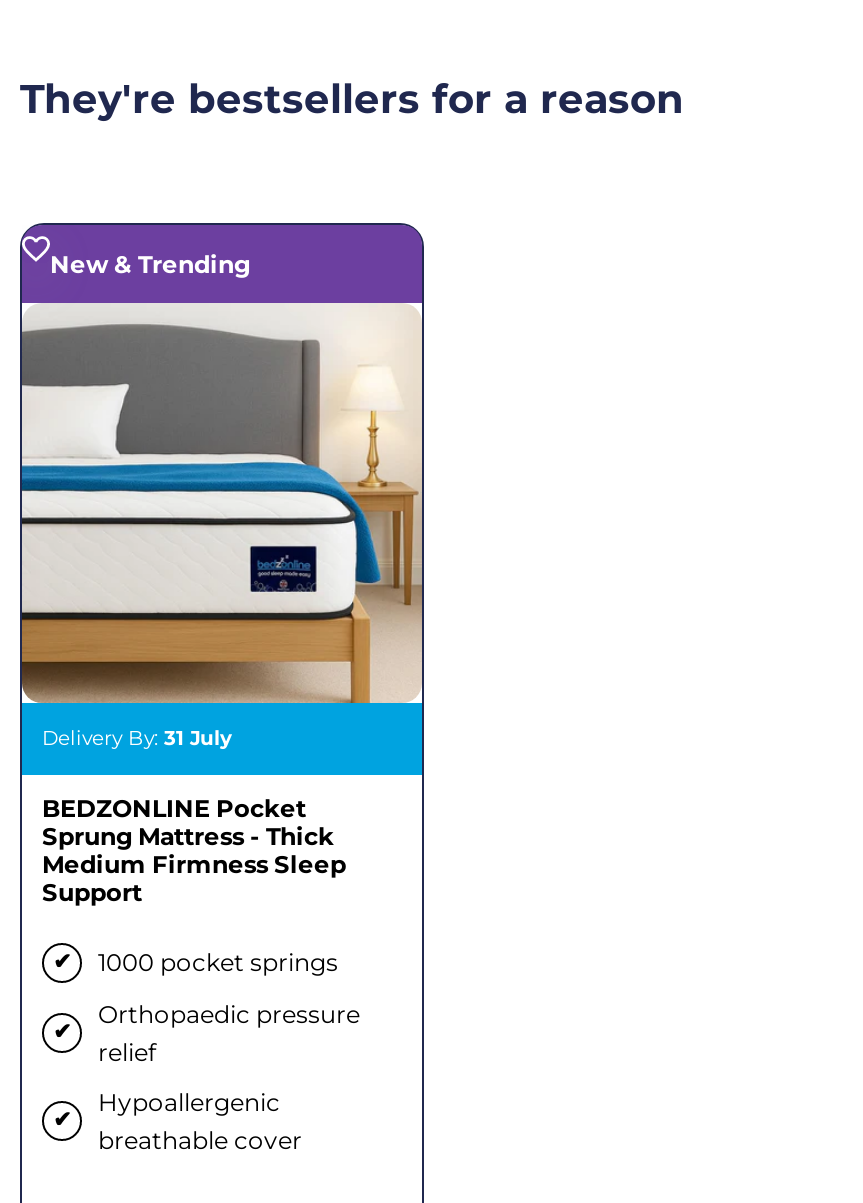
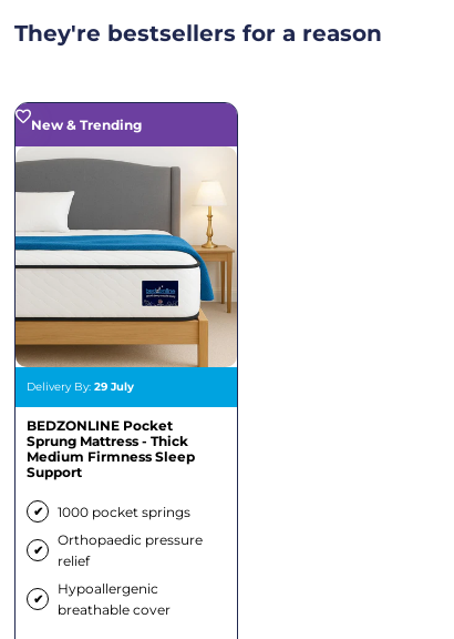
- Delivery By: 31 July
+ Delivery By: 29 July
